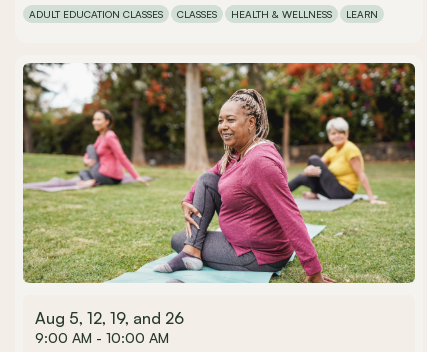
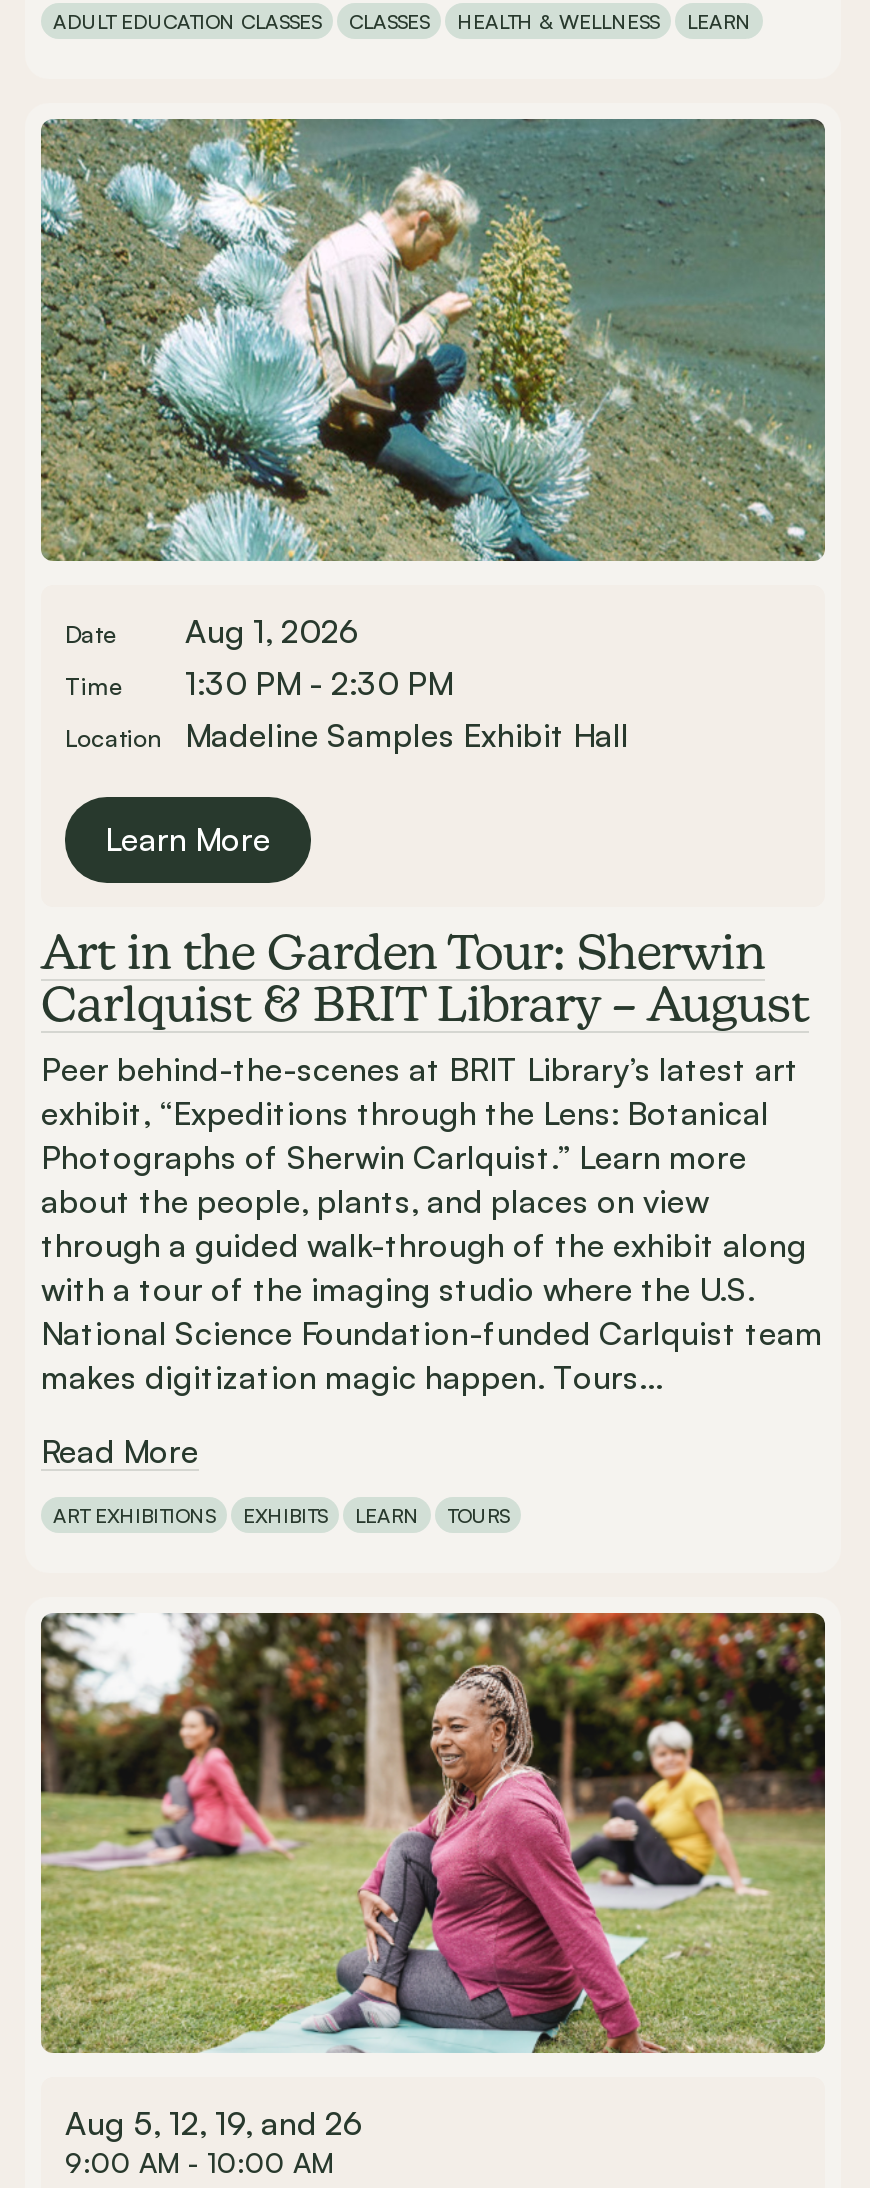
+ [image]
+ Date
+ Aug 1, 2026
+ Time
+ 1:30 PM - 2:30 PM
+ Location
+ Madeline Samples Exhibit Hall
+ Learn More

+ Art in the Garden Tour: Sherwin
+ Carlquist & BRIT Library – August
+ Peer behind-the-scenes at BRIT Library’s latest art
+ exhibit, “Expeditions through the Lens: Botanical
+ Photographs of Sherwin Carlquist.” Learn more
+ about the people, plants, and places on view
+ through a guided walk-through of the exhibit along
+ with a tour of the imaging studio where the U.S.
+ National Science Foundation-funded Carlquist team
+ makes digitization magic happen. Tours...
+ Read More
+ ART EXHIBITIONS
+ EXHIBITS
+ LEARN
+ TOURS
